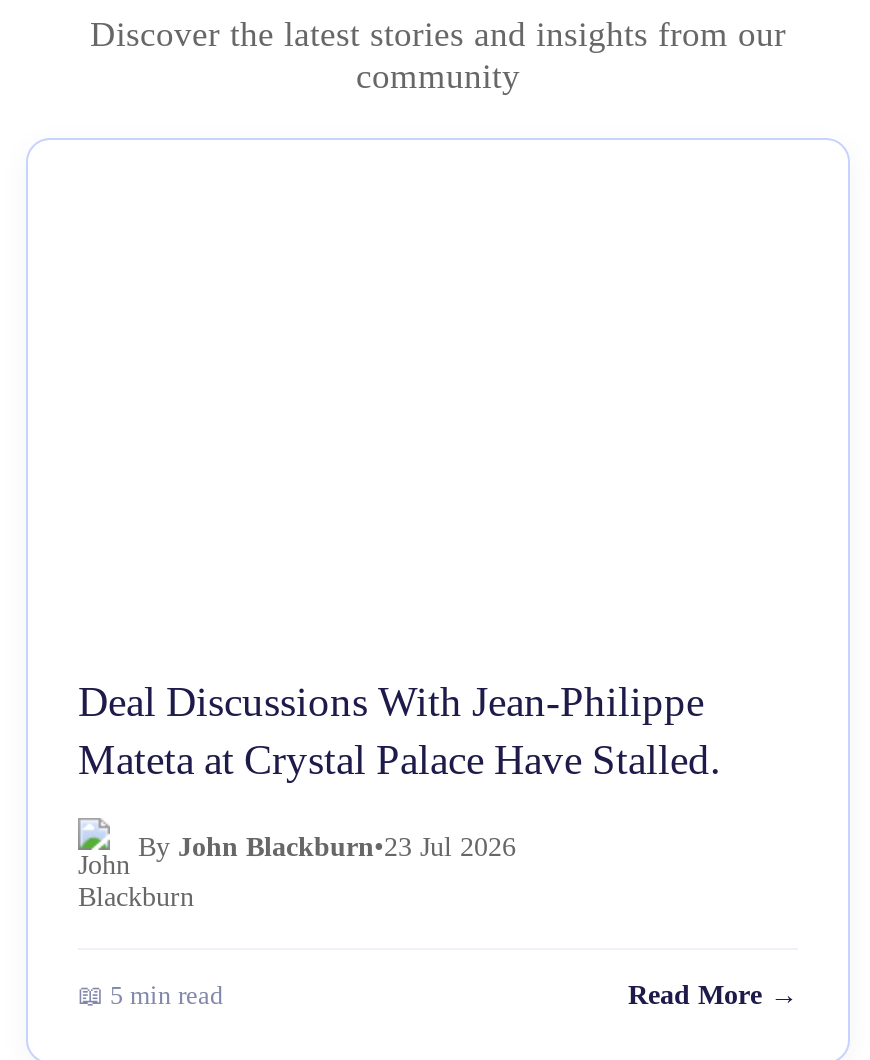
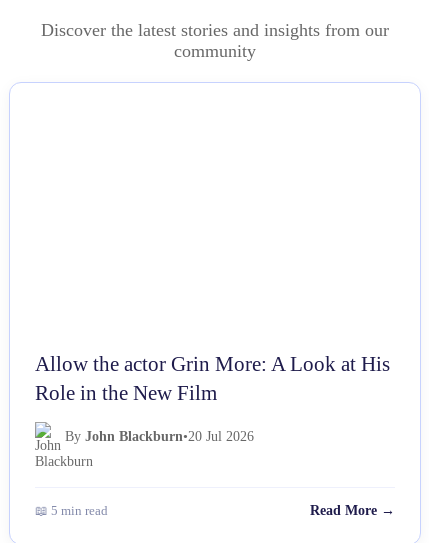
- Deal Discussions With Jean-Philippe
- Mateta at Crystal Palace Have Stalled.
+ Allow the actor Grin More: A Look at His
+ Role in the New Film

- By John Blackburn•23 Jul 2026
+ By John Blackburn•20 Jul 2026
